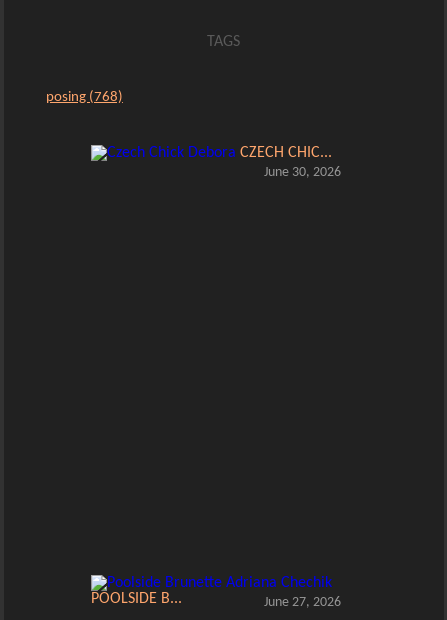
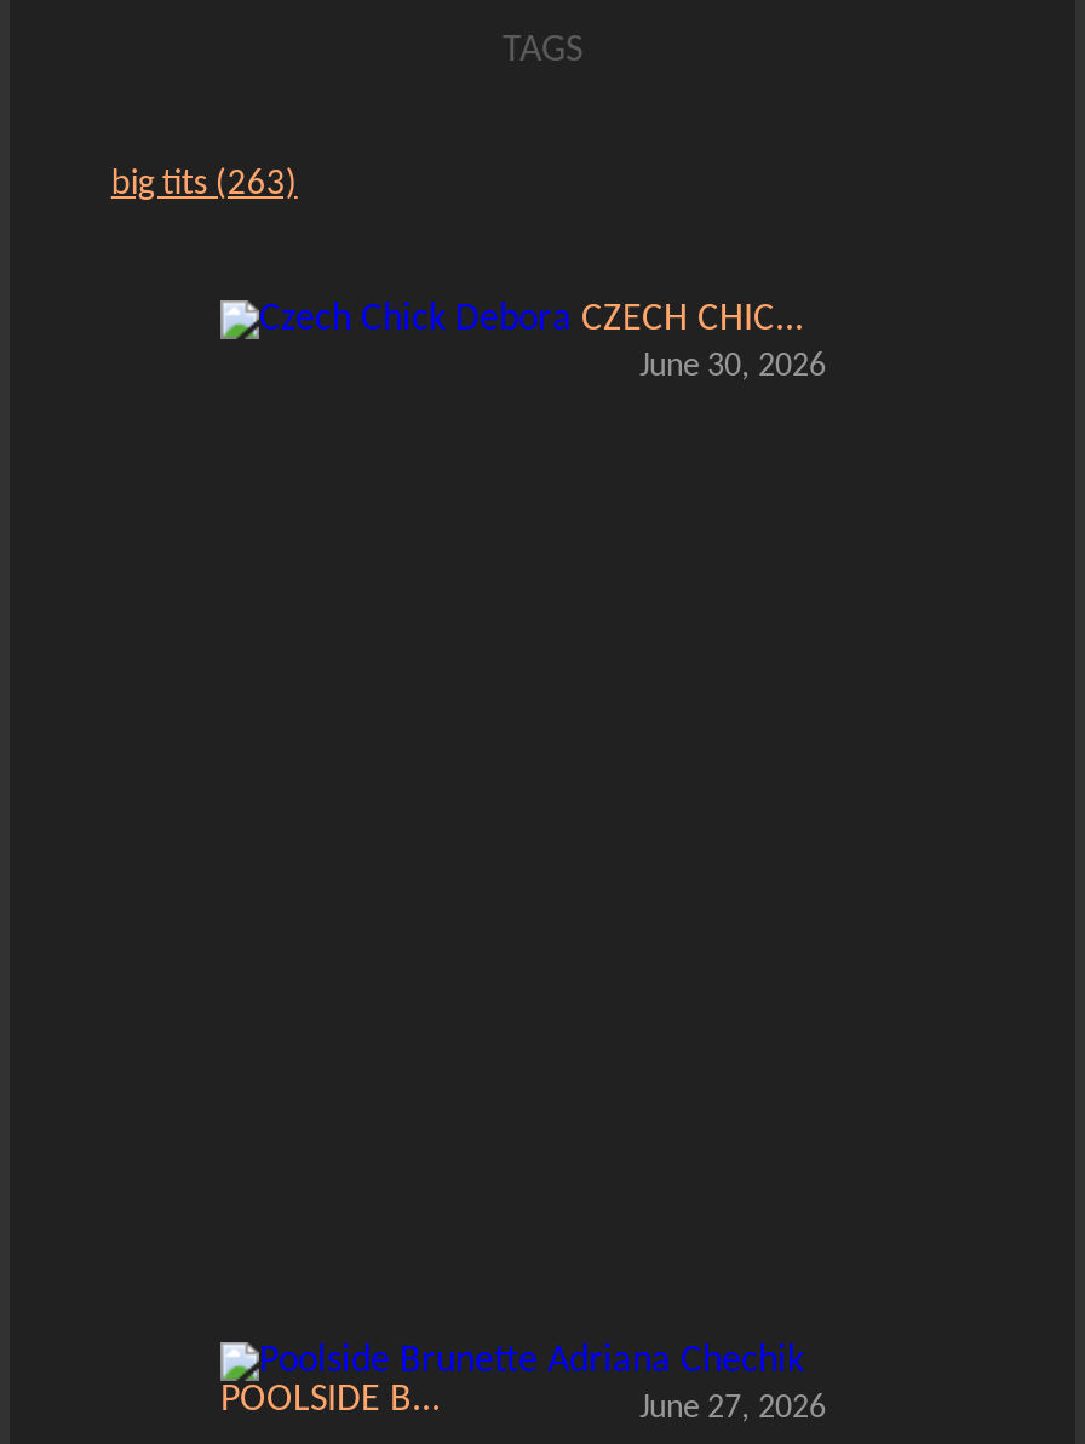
- posing (768)
+ big tits (263)
